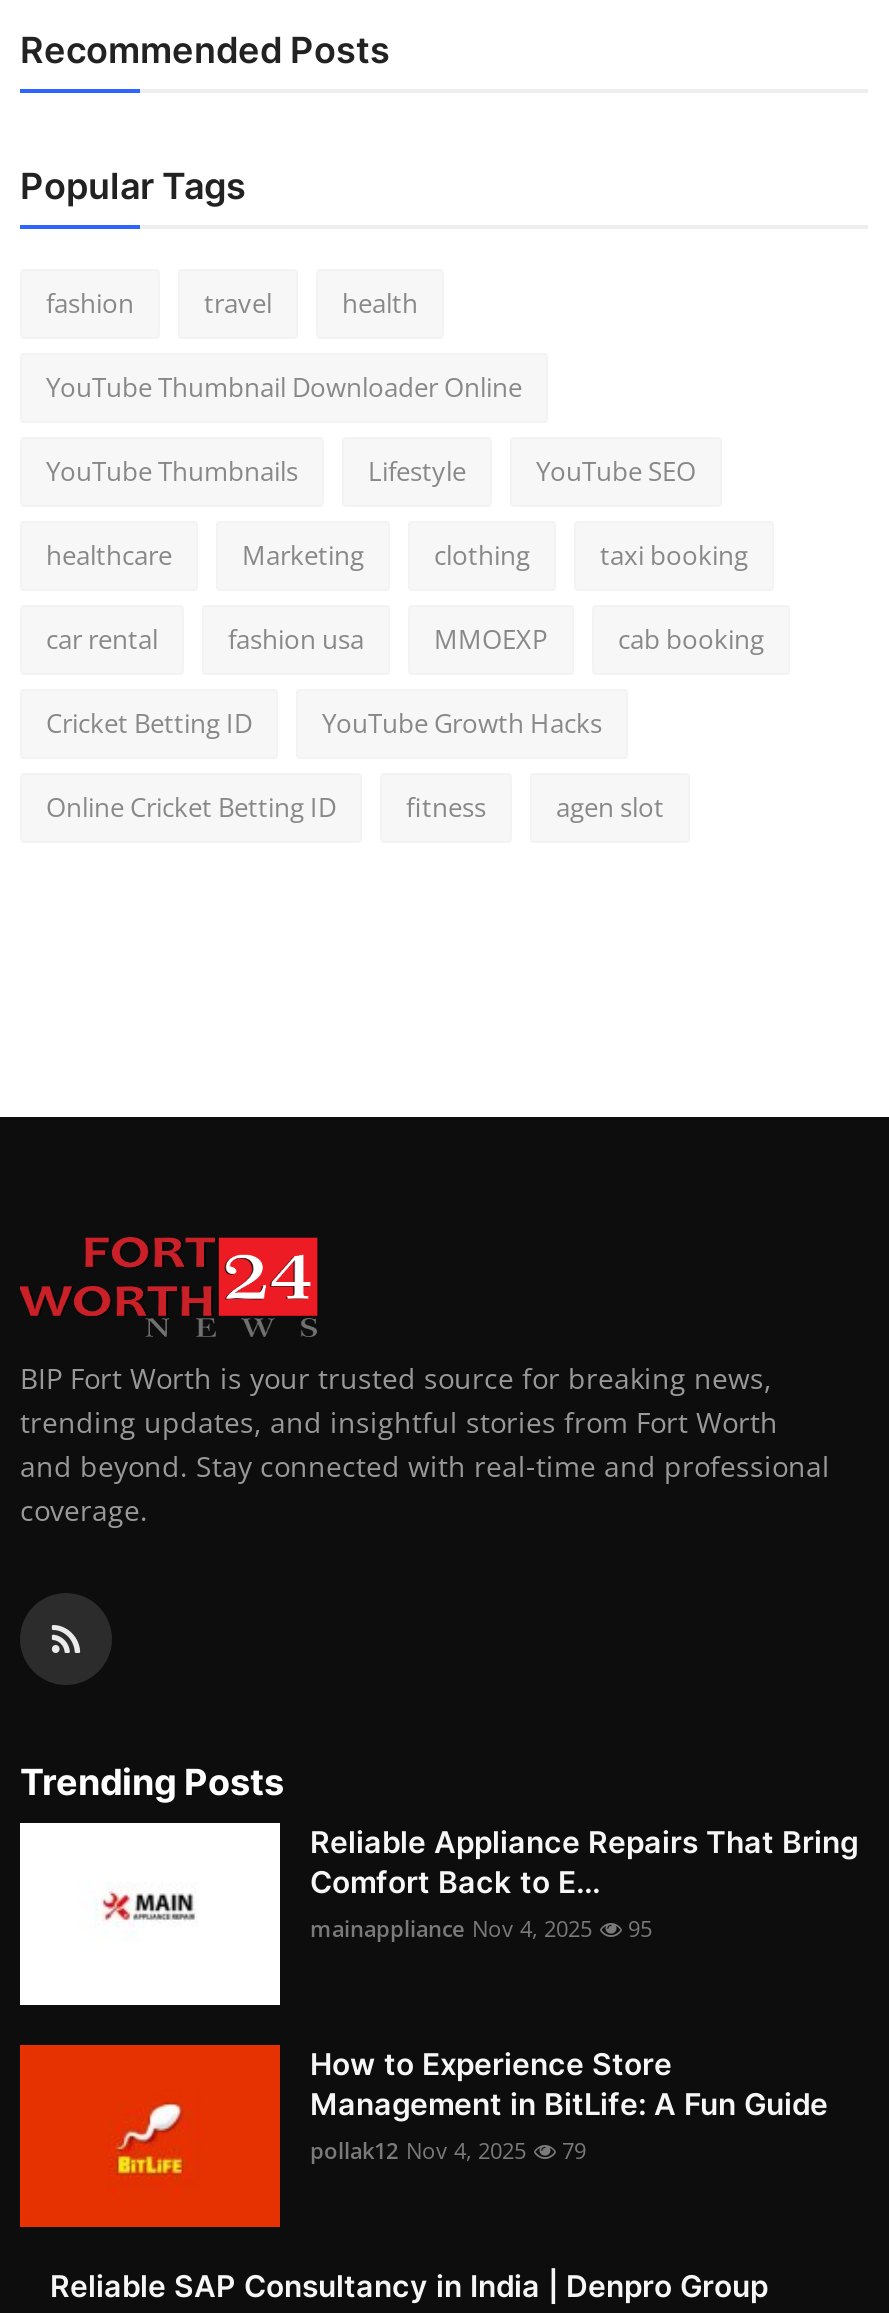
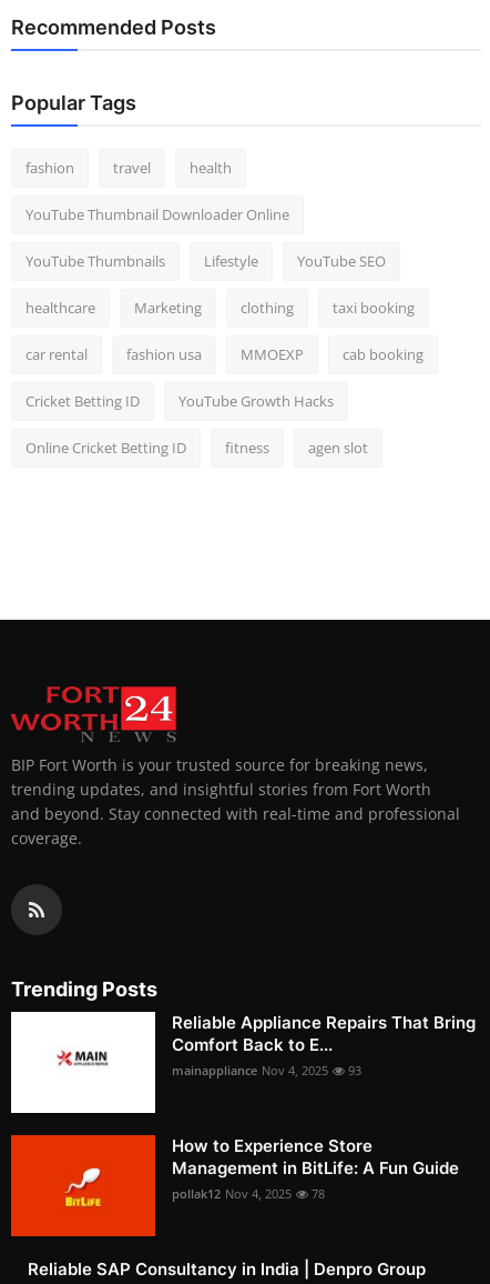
- mainappliance Nov 4, 2025 95
+ mainappliance Nov 4, 2025 93

- pollak12 Nov 4, 2025 79
+ pollak12 Nov 4, 2025 78
